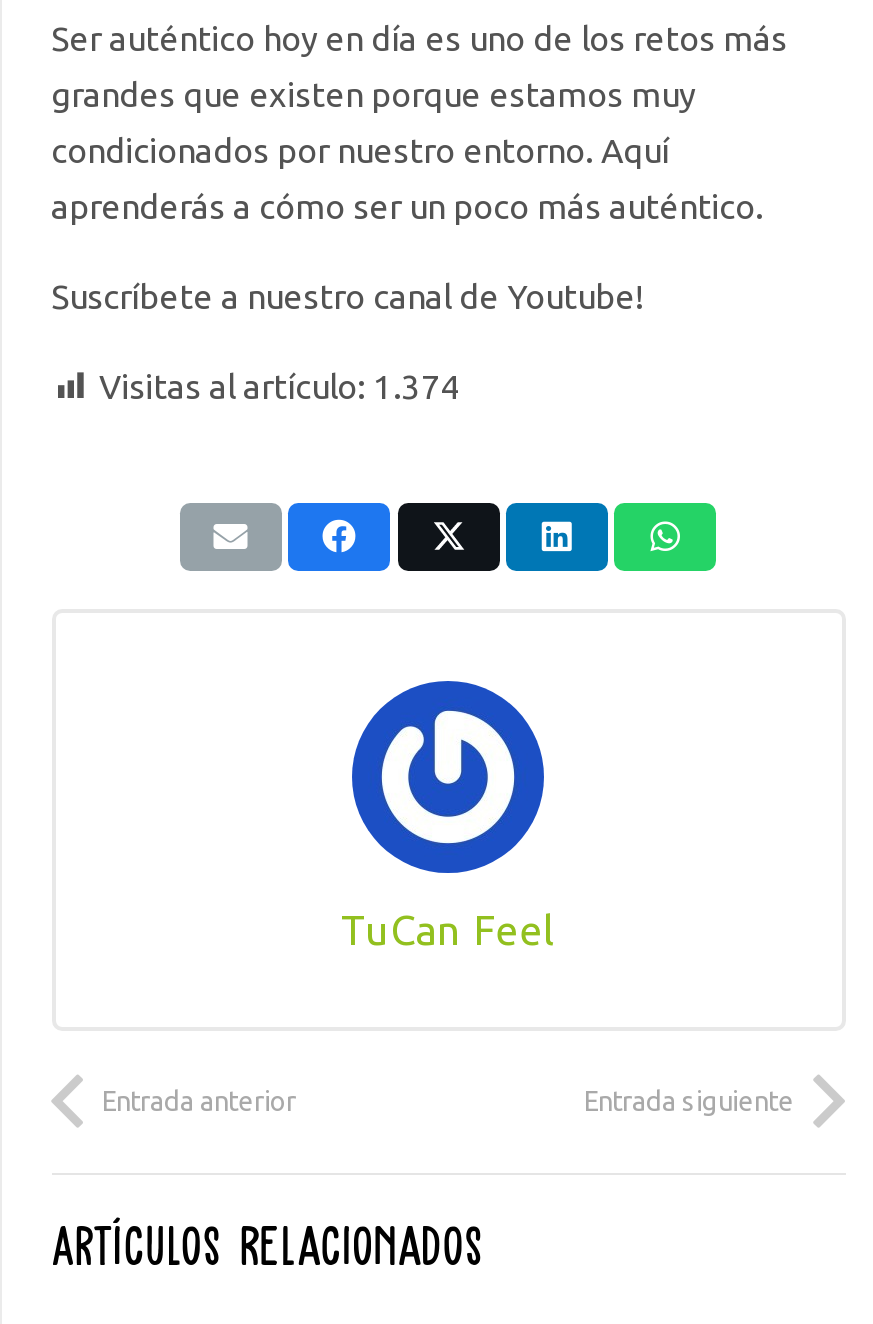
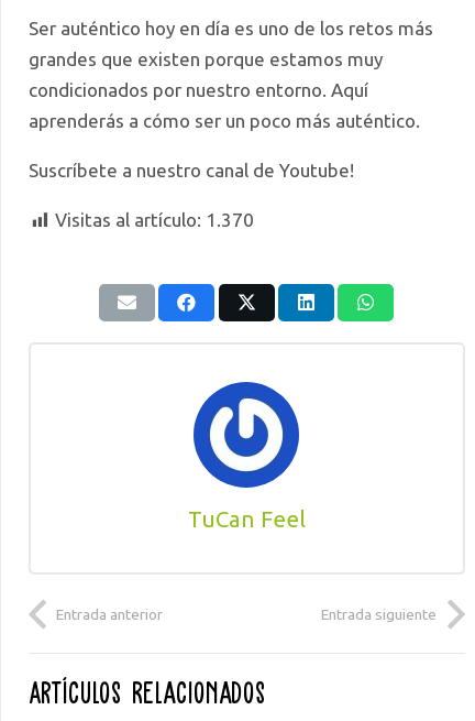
- Visitas al artículo: 1.374
+ Visitas al artículo: 1.370
